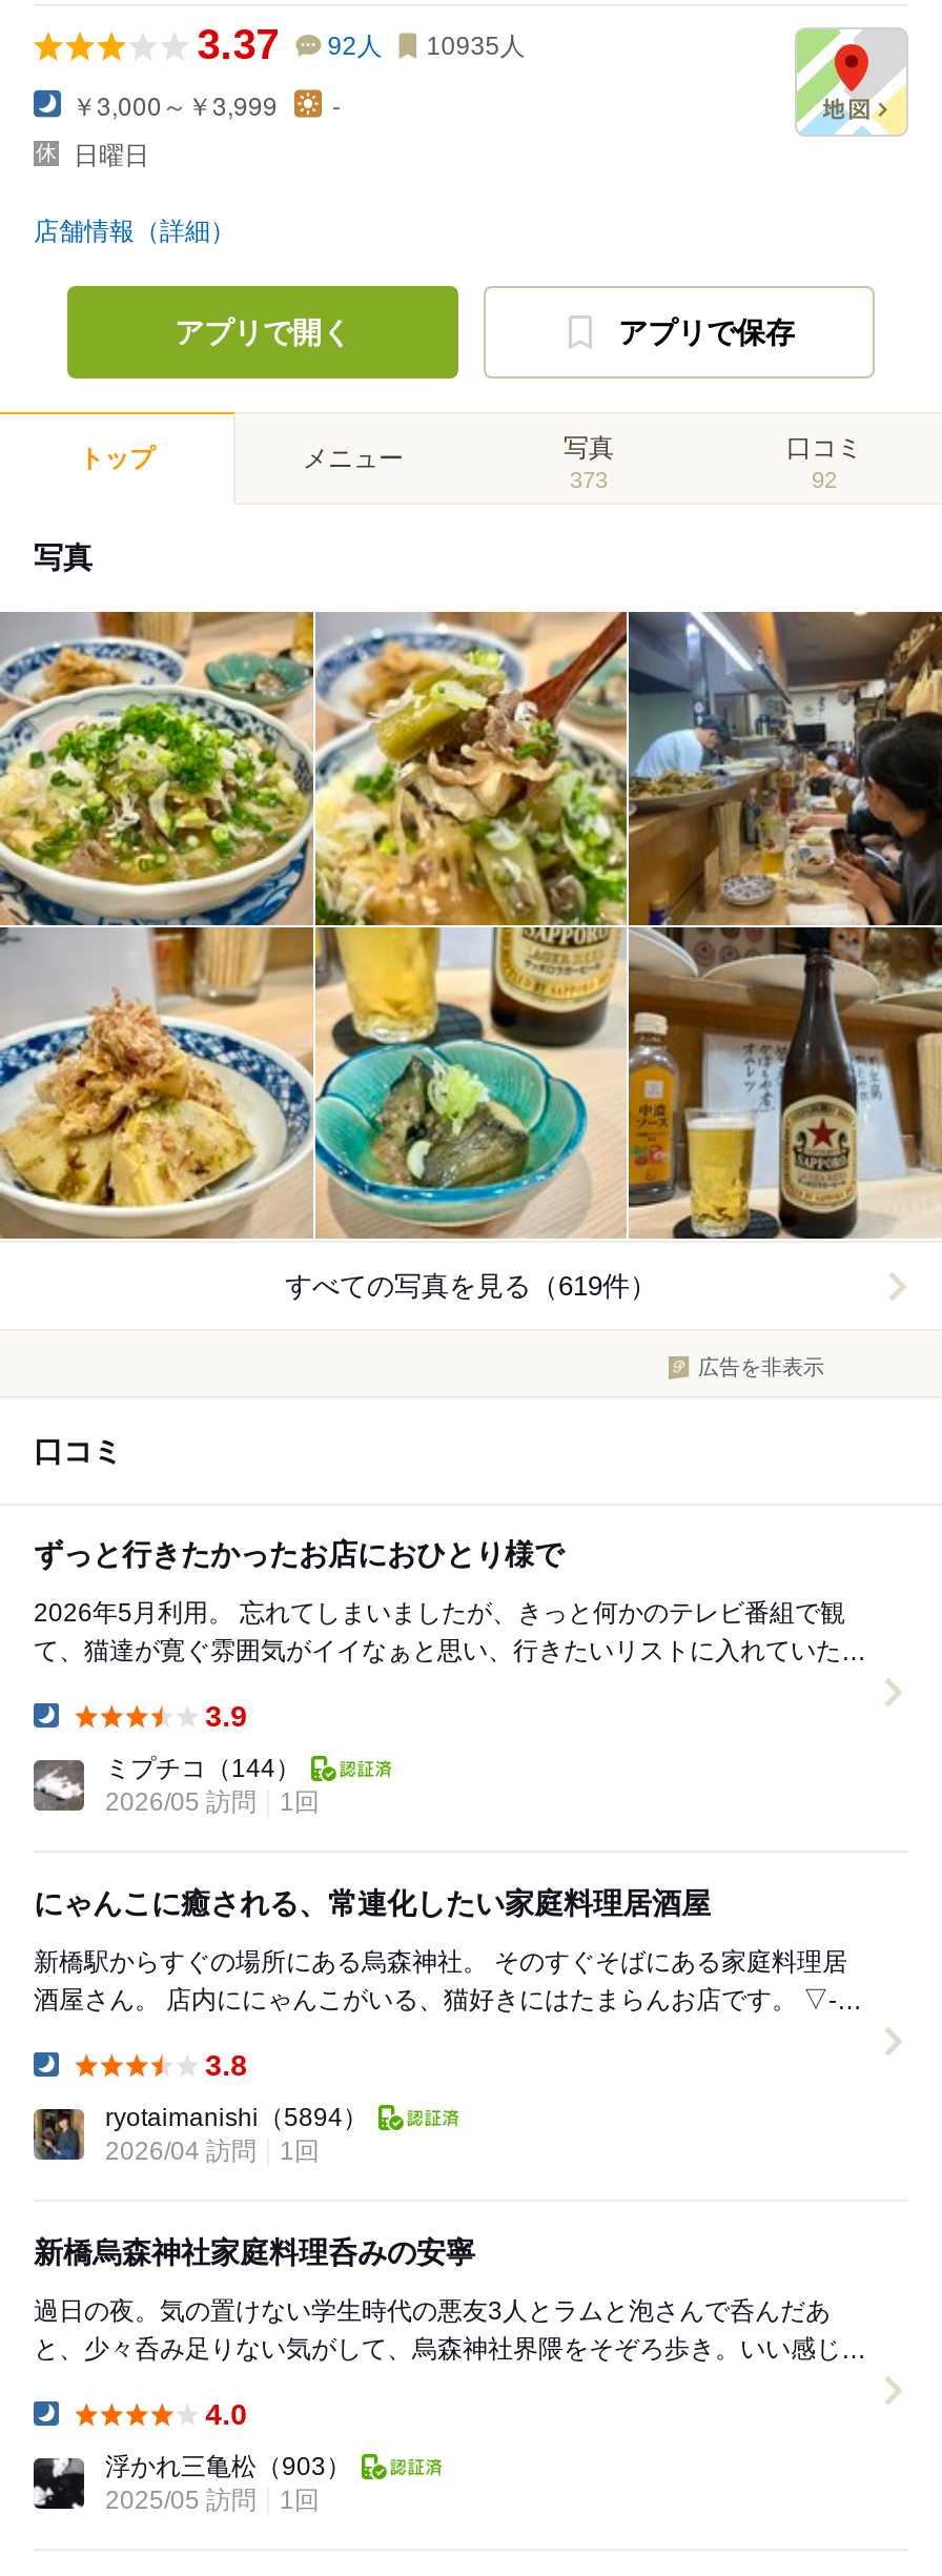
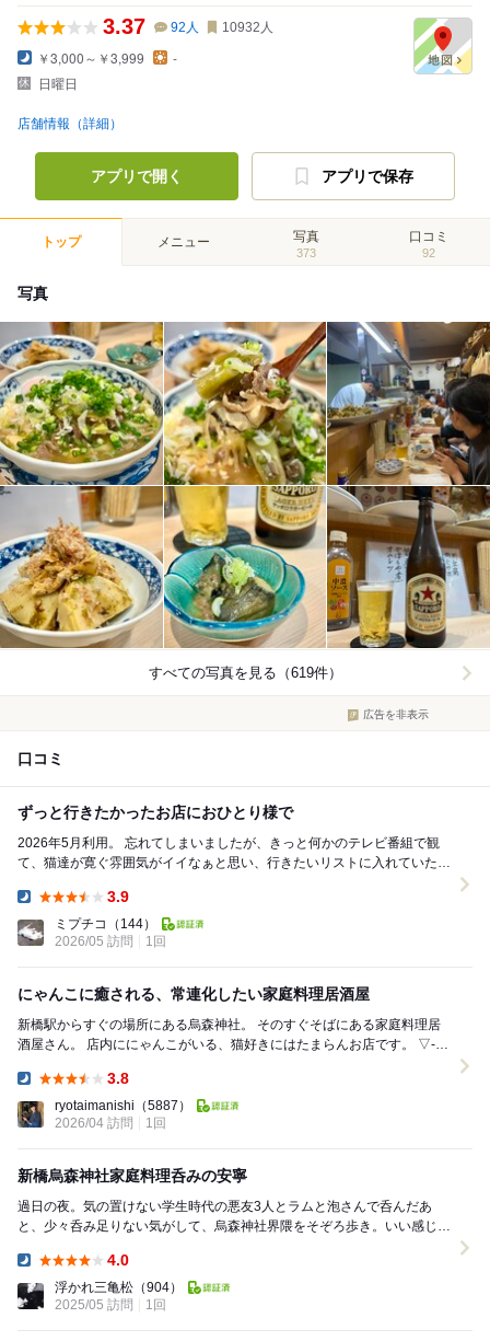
- 3.37 92人 10935人
+ 3.37 92人 10932人

- ryotaimanishi（5894）
+ ryotaimanishi（5887）

- 浮かれ三亀松（903）
+ 浮かれ三亀松（904）
